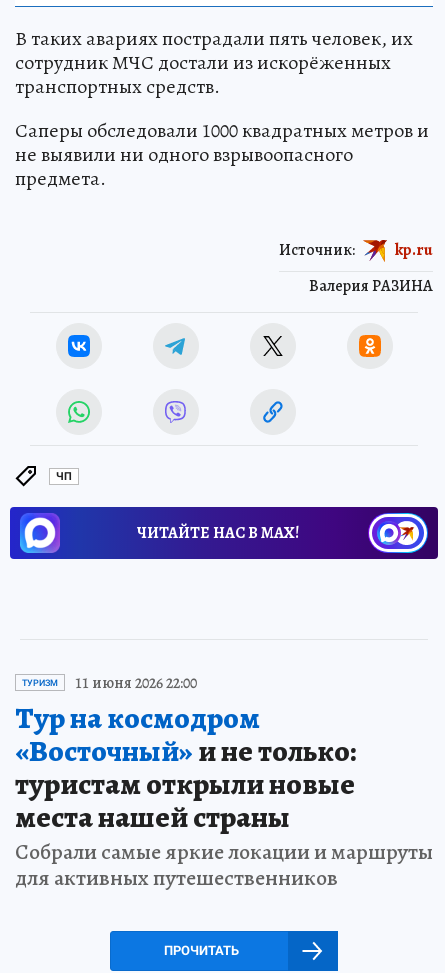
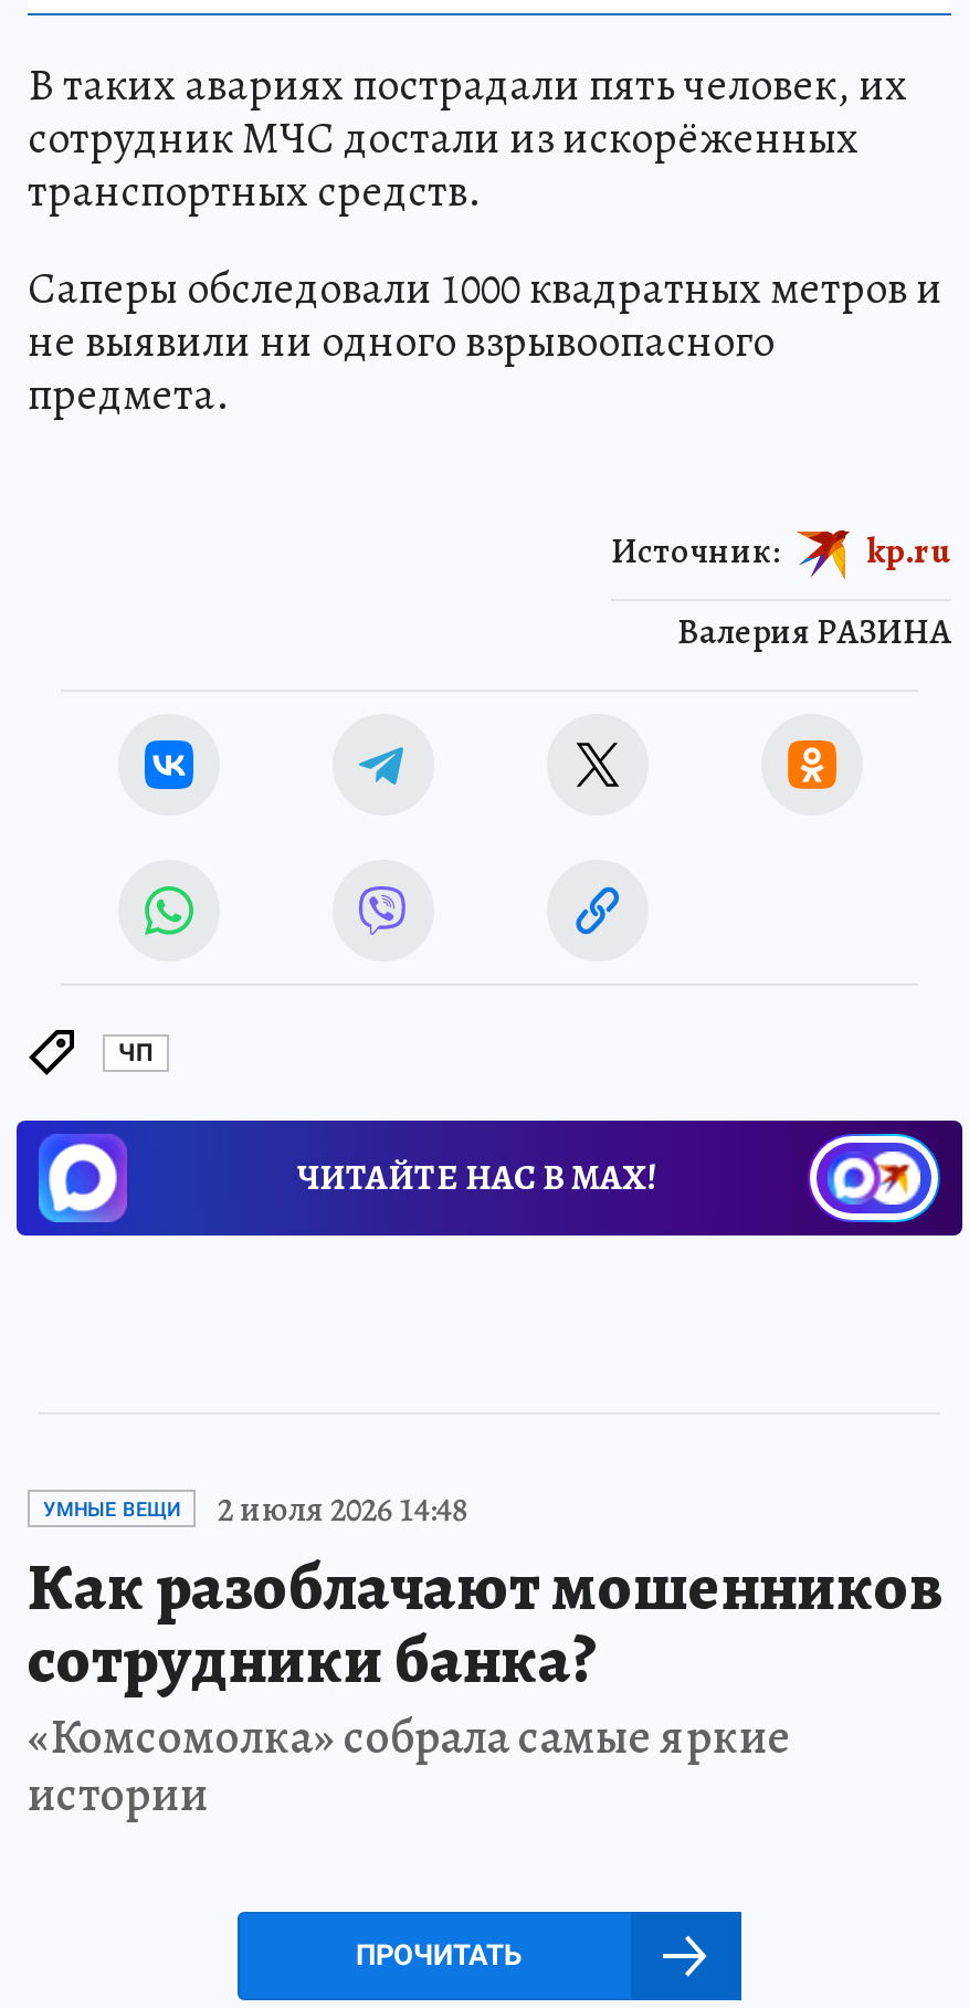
- ТУРИЗМ
- 11 июня 2026 22:00
- Тур на космодром
- «Восточный»и не только:
- туристам открыли новые
- места нашей страны
- Собрали самые яркие локации и маршруты
- для активных путешественников
+ УМНЫЕ ВЕЩИ
+ 2 июля 2026 14:48
+ Как разоблачают мошенников
+ сотрудники банка?
+ «Комсомолка» собрала самые яркие
+ истории
